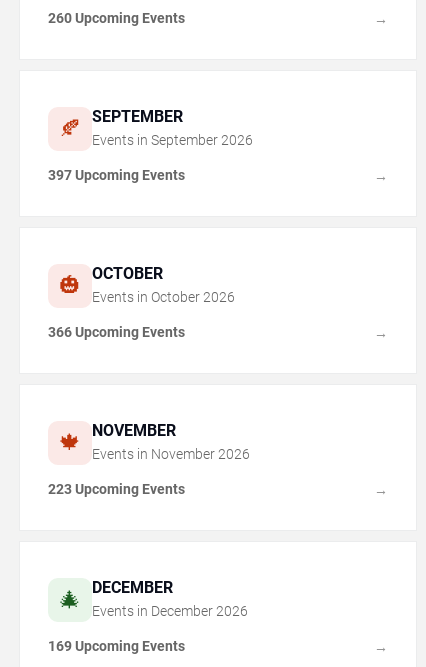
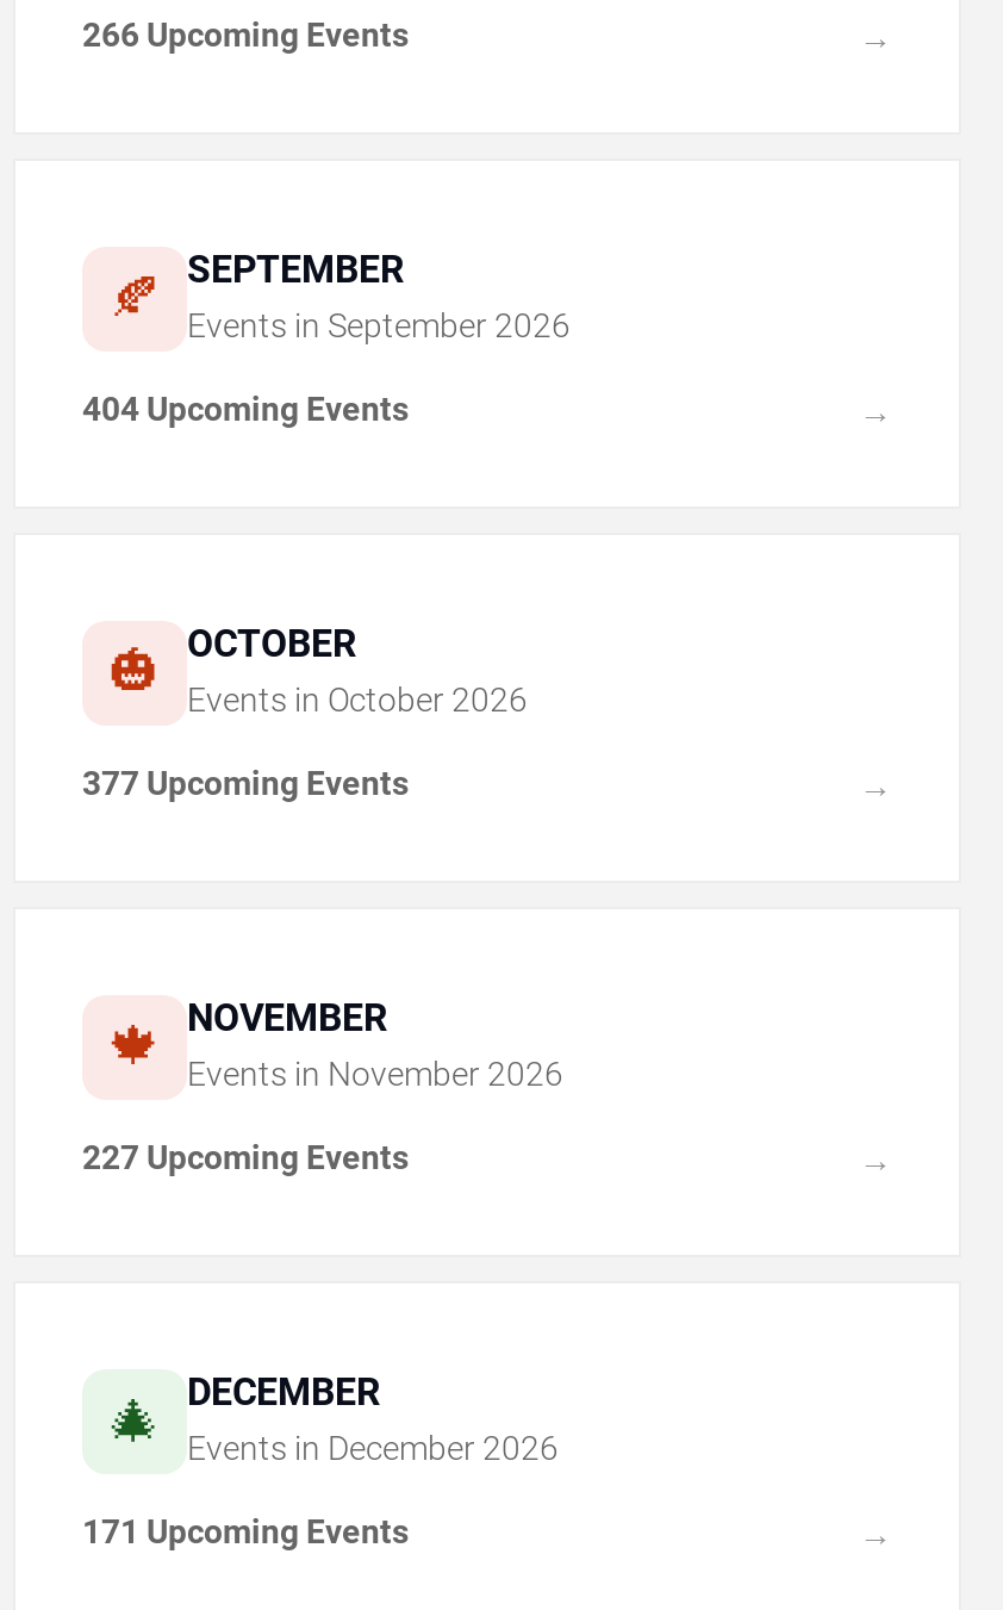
- 260 Upcoming Events
+ 266 Upcoming Events

- 397 Upcoming Events
+ 404 Upcoming Events

- 366 Upcoming Events
+ 377 Upcoming Events

- 223 Upcoming Events
+ 227 Upcoming Events

- 169 Upcoming Events
+ 171 Upcoming Events
